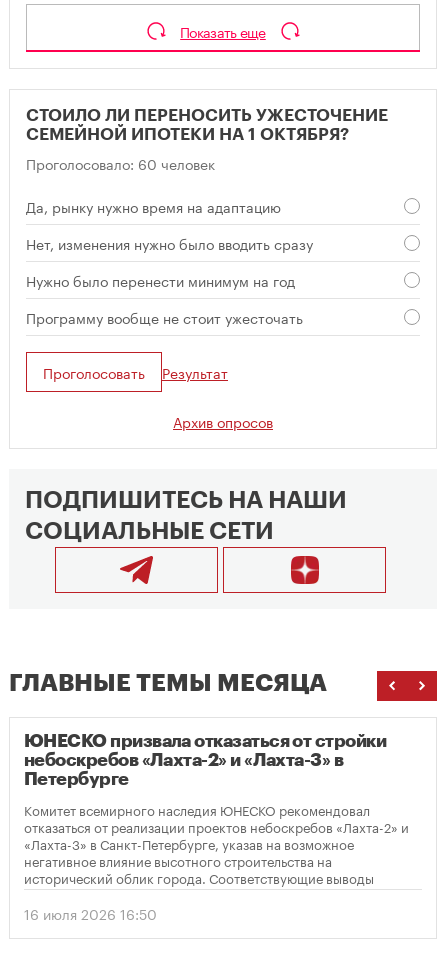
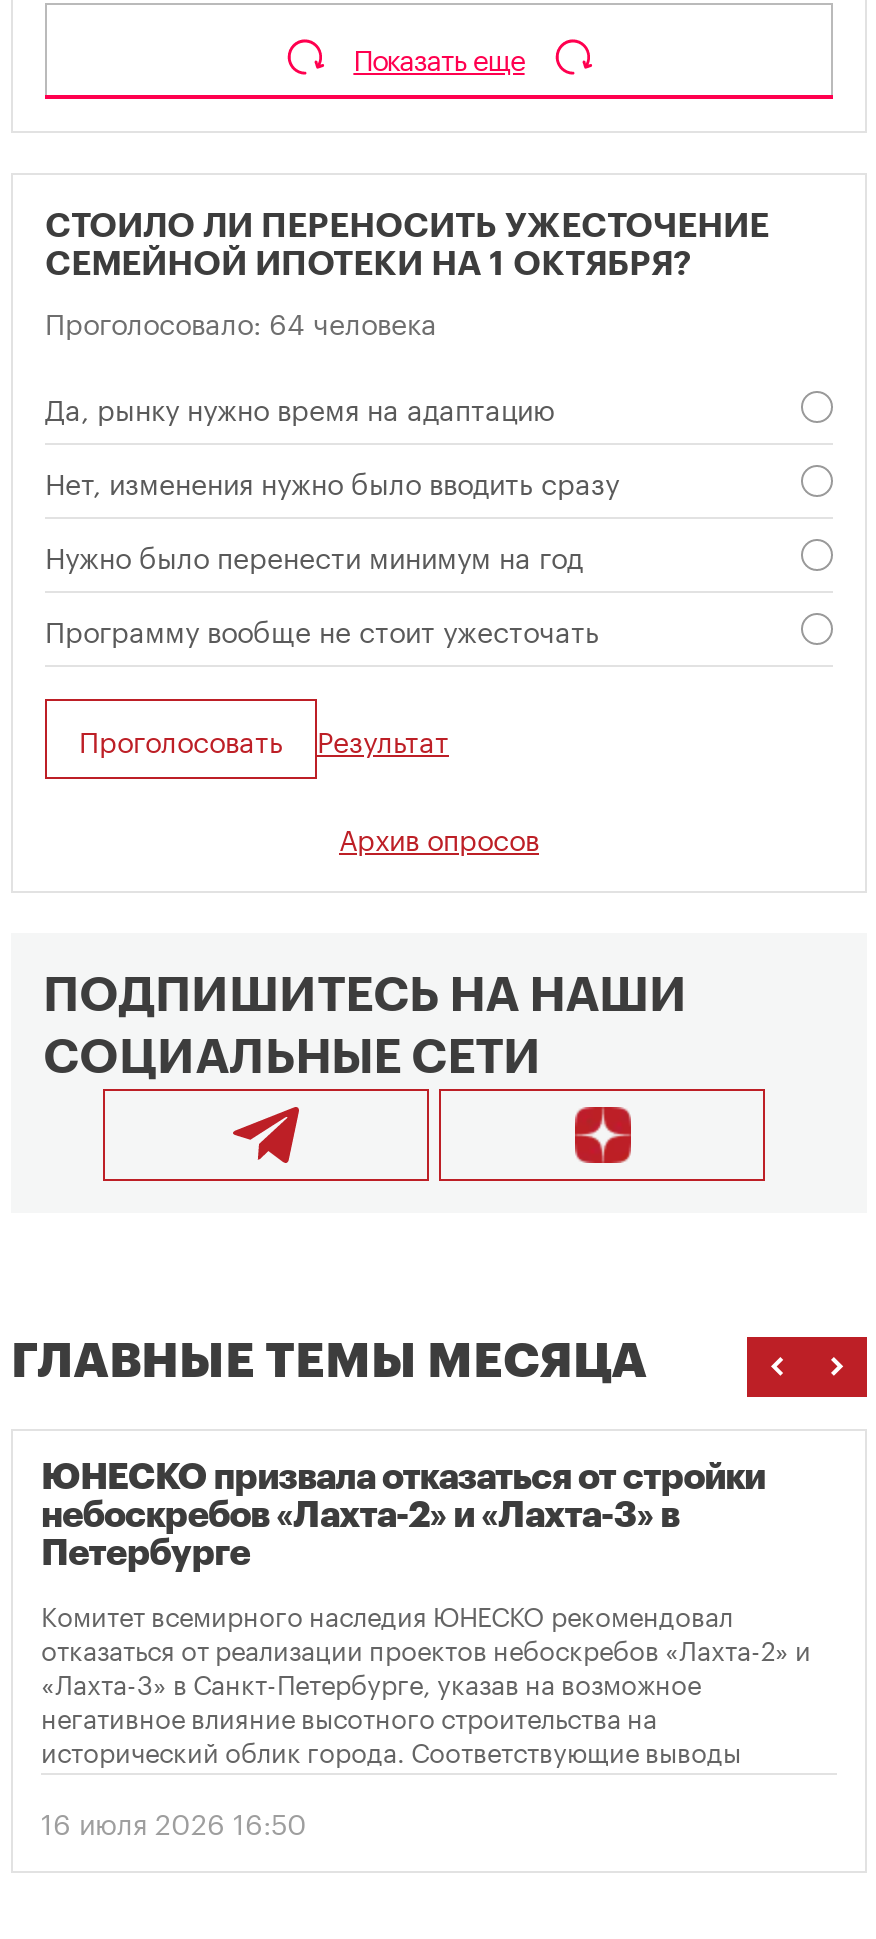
- Проголосовало: 60 человек
+ Проголосовало: 64 человека
